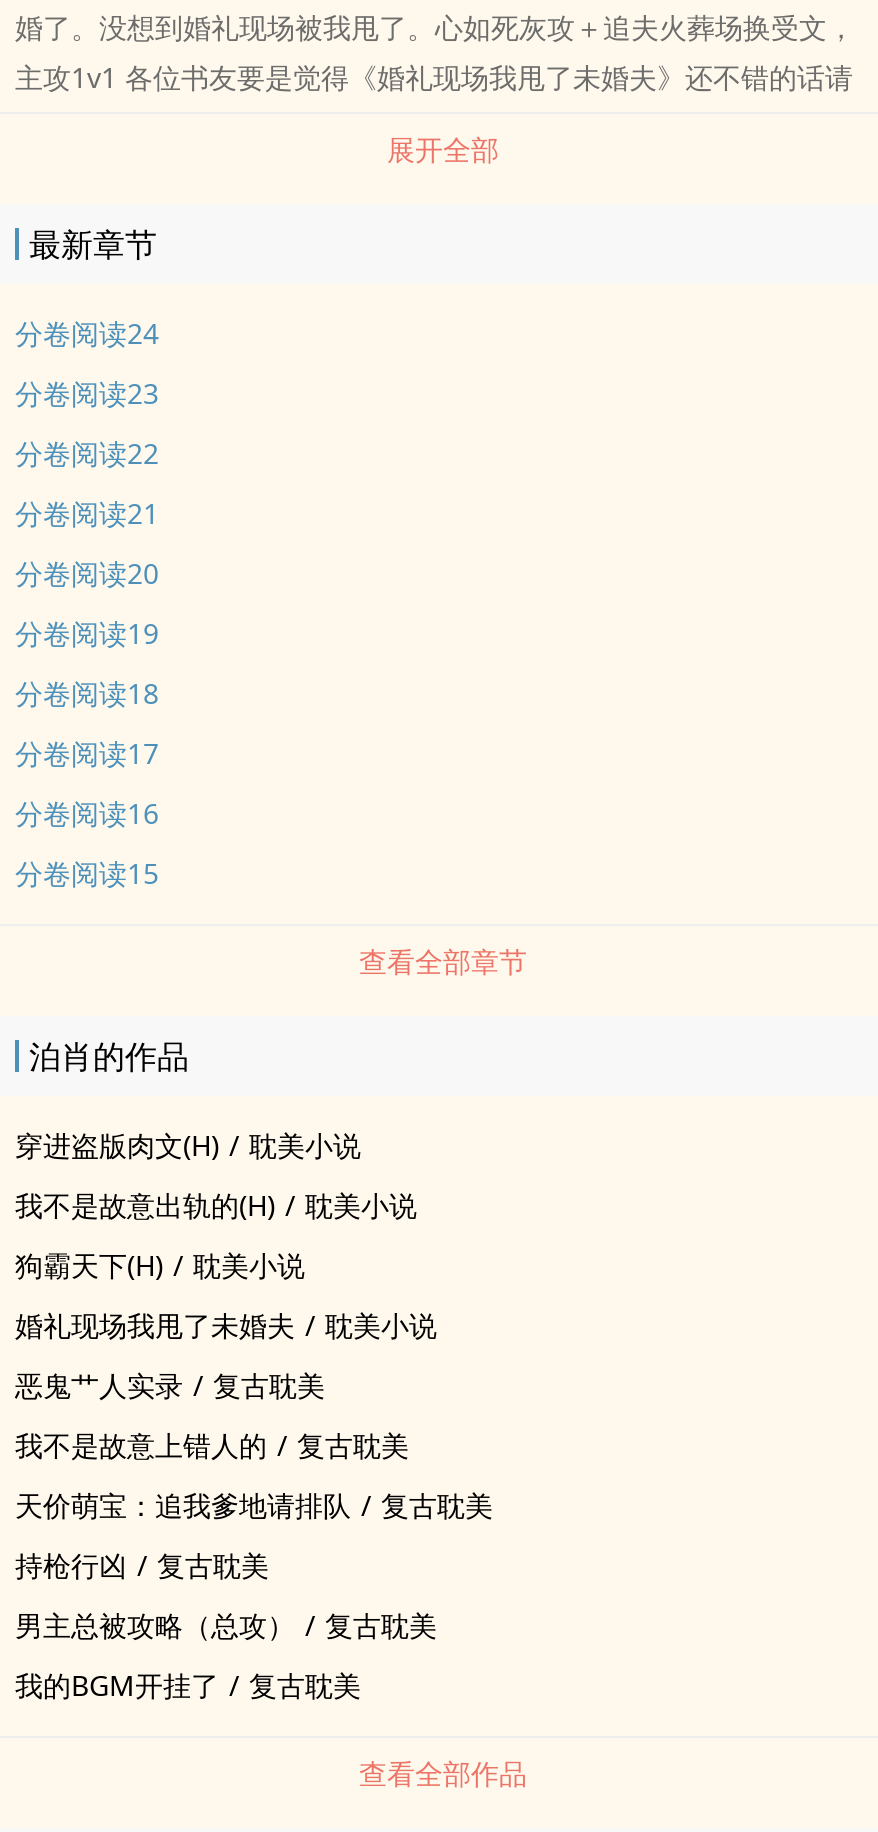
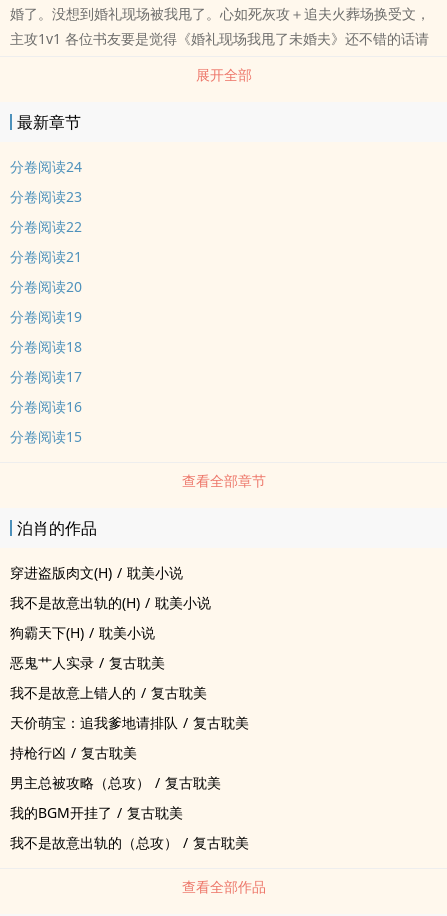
- 婚礼现场我甩了未婚夫 / 耽美小说

moved up: 恶鬼艹人实录 / 复古耽美 | 我不是故意上错人的 / 复古耽美 | 天价萌宝：追我爹地请排队 / 复古耽美 | 持枪行凶 / 复古耽美 | 男主总被攻略（总攻） / 复古耽美 | 我的BGM开挂了 / 复古耽美

+ 我不是故意出轨的（总攻） / 复古耽美
